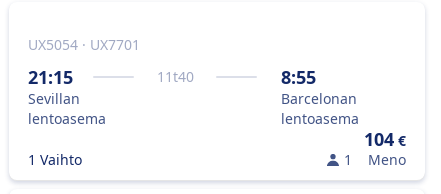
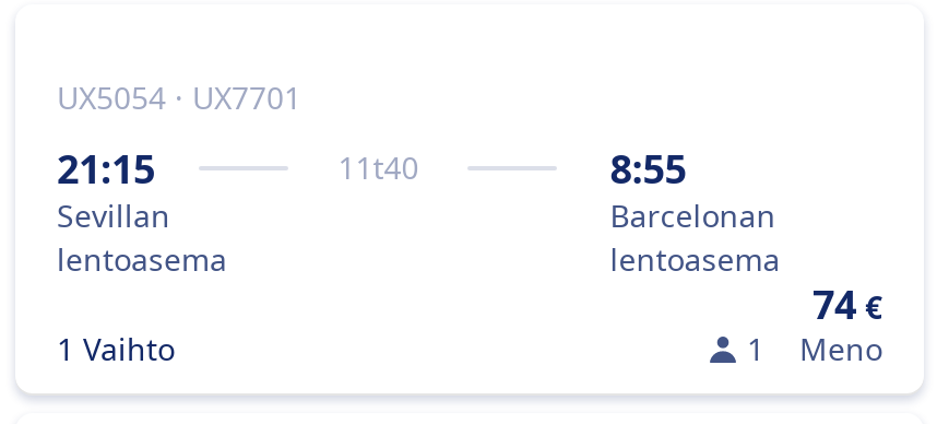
- 104 €
+ 74 €
